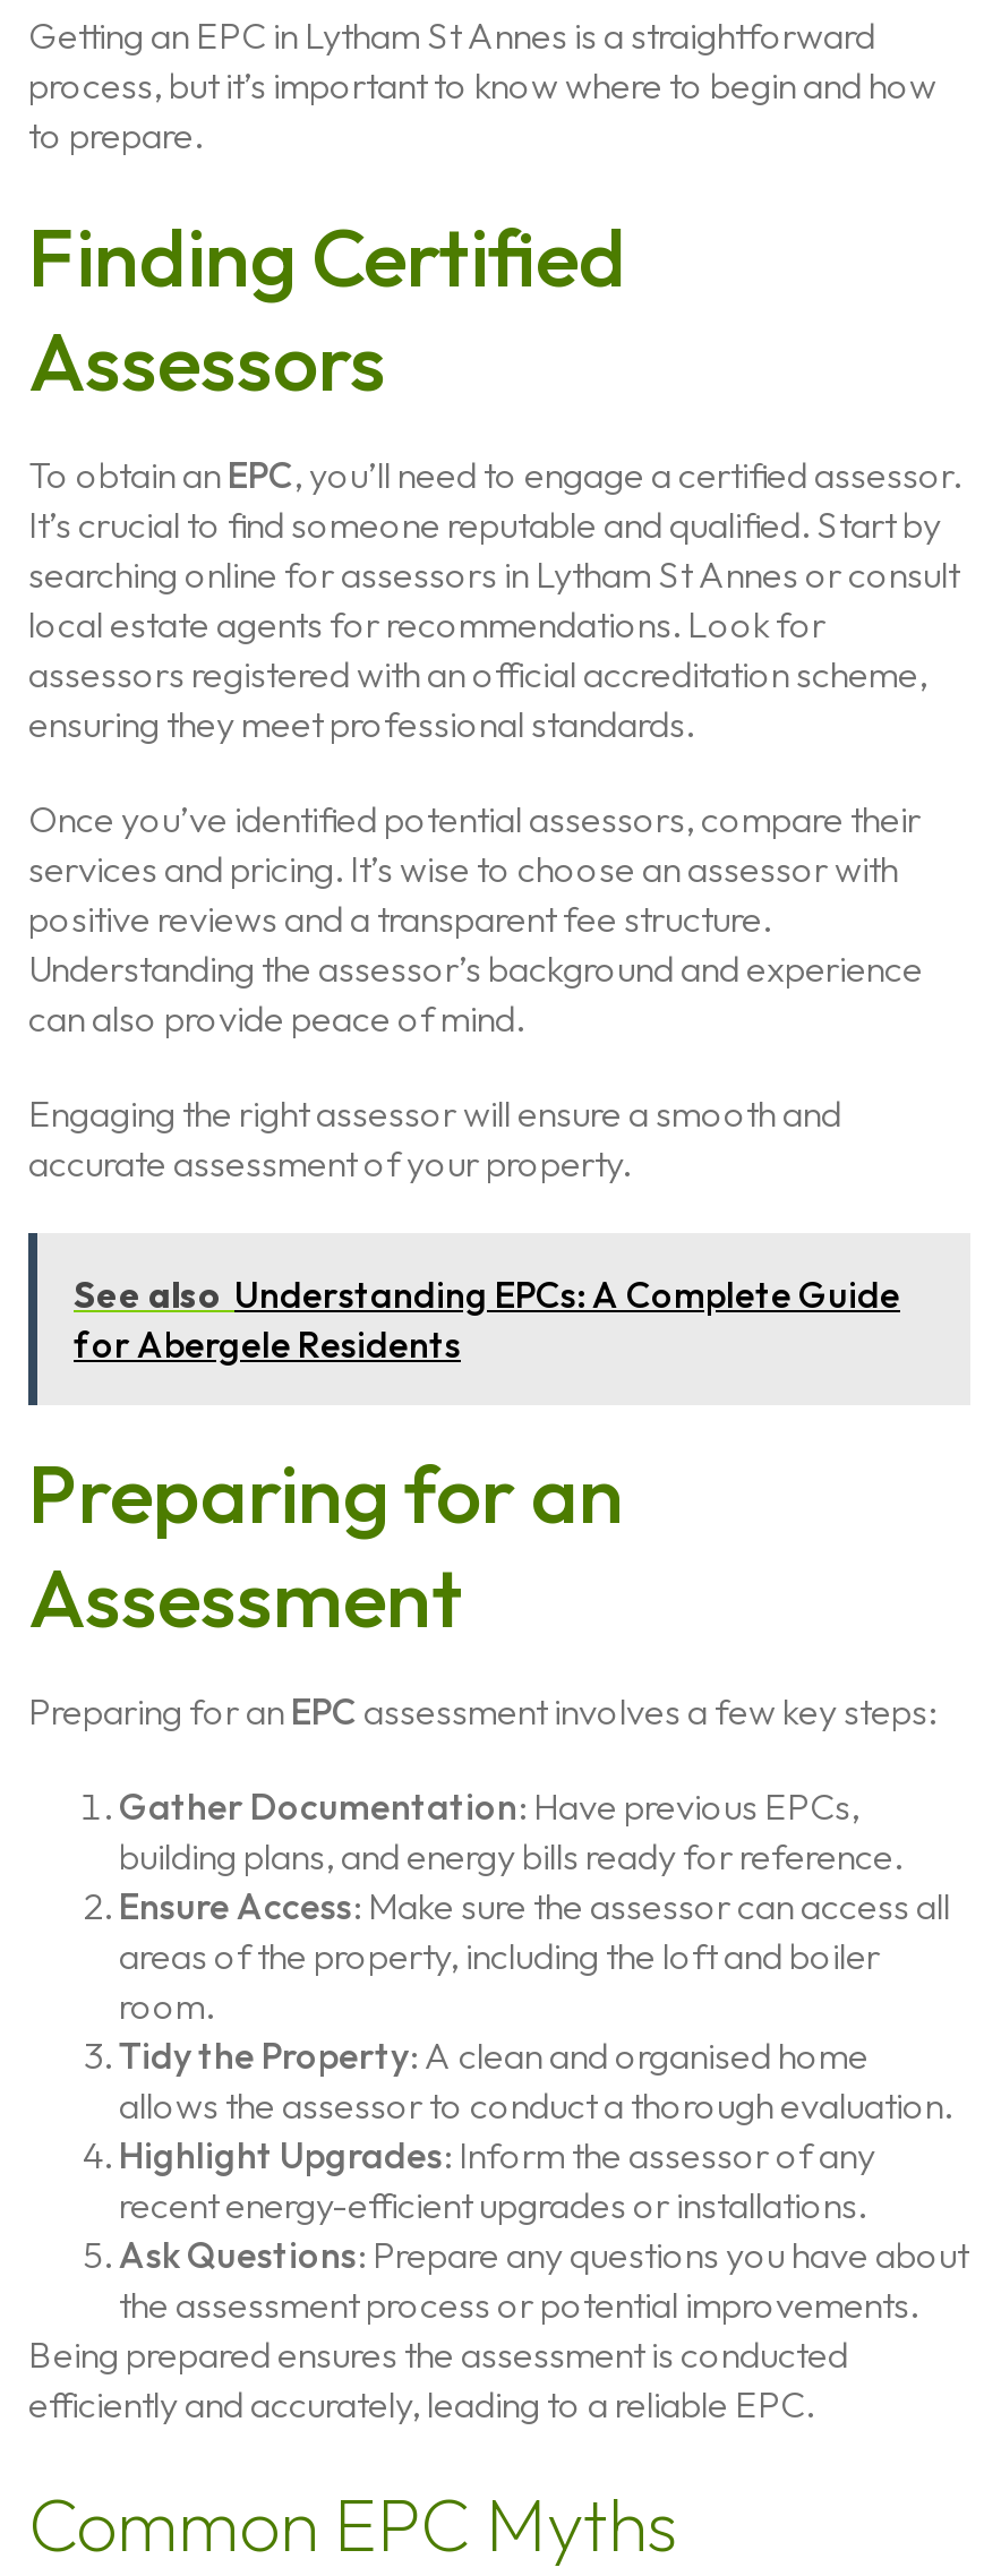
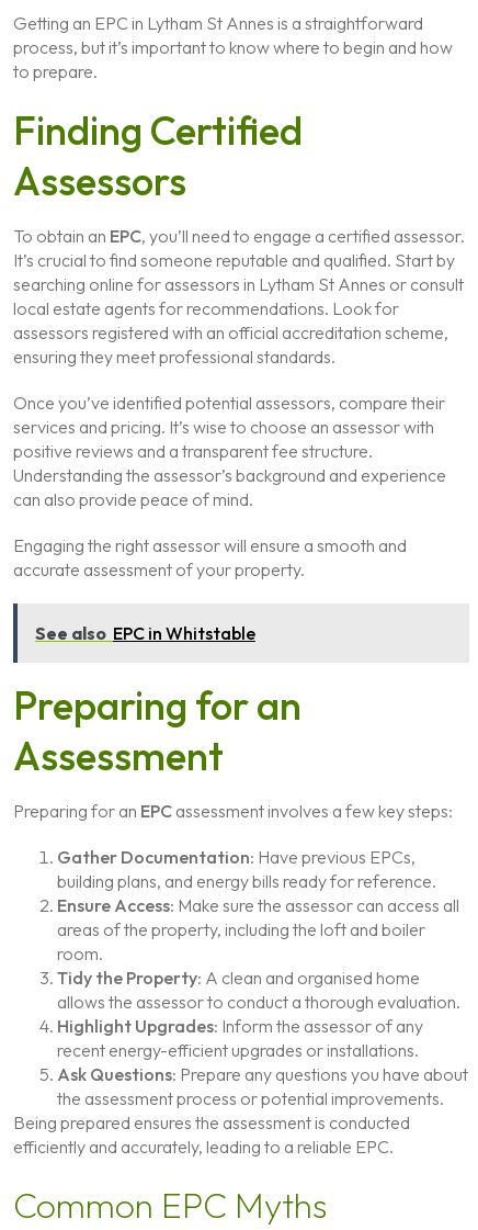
- See also Understanding EPCs: A Complete Guide
- for Abergele Residents
+ See also EPC in Whitstable
